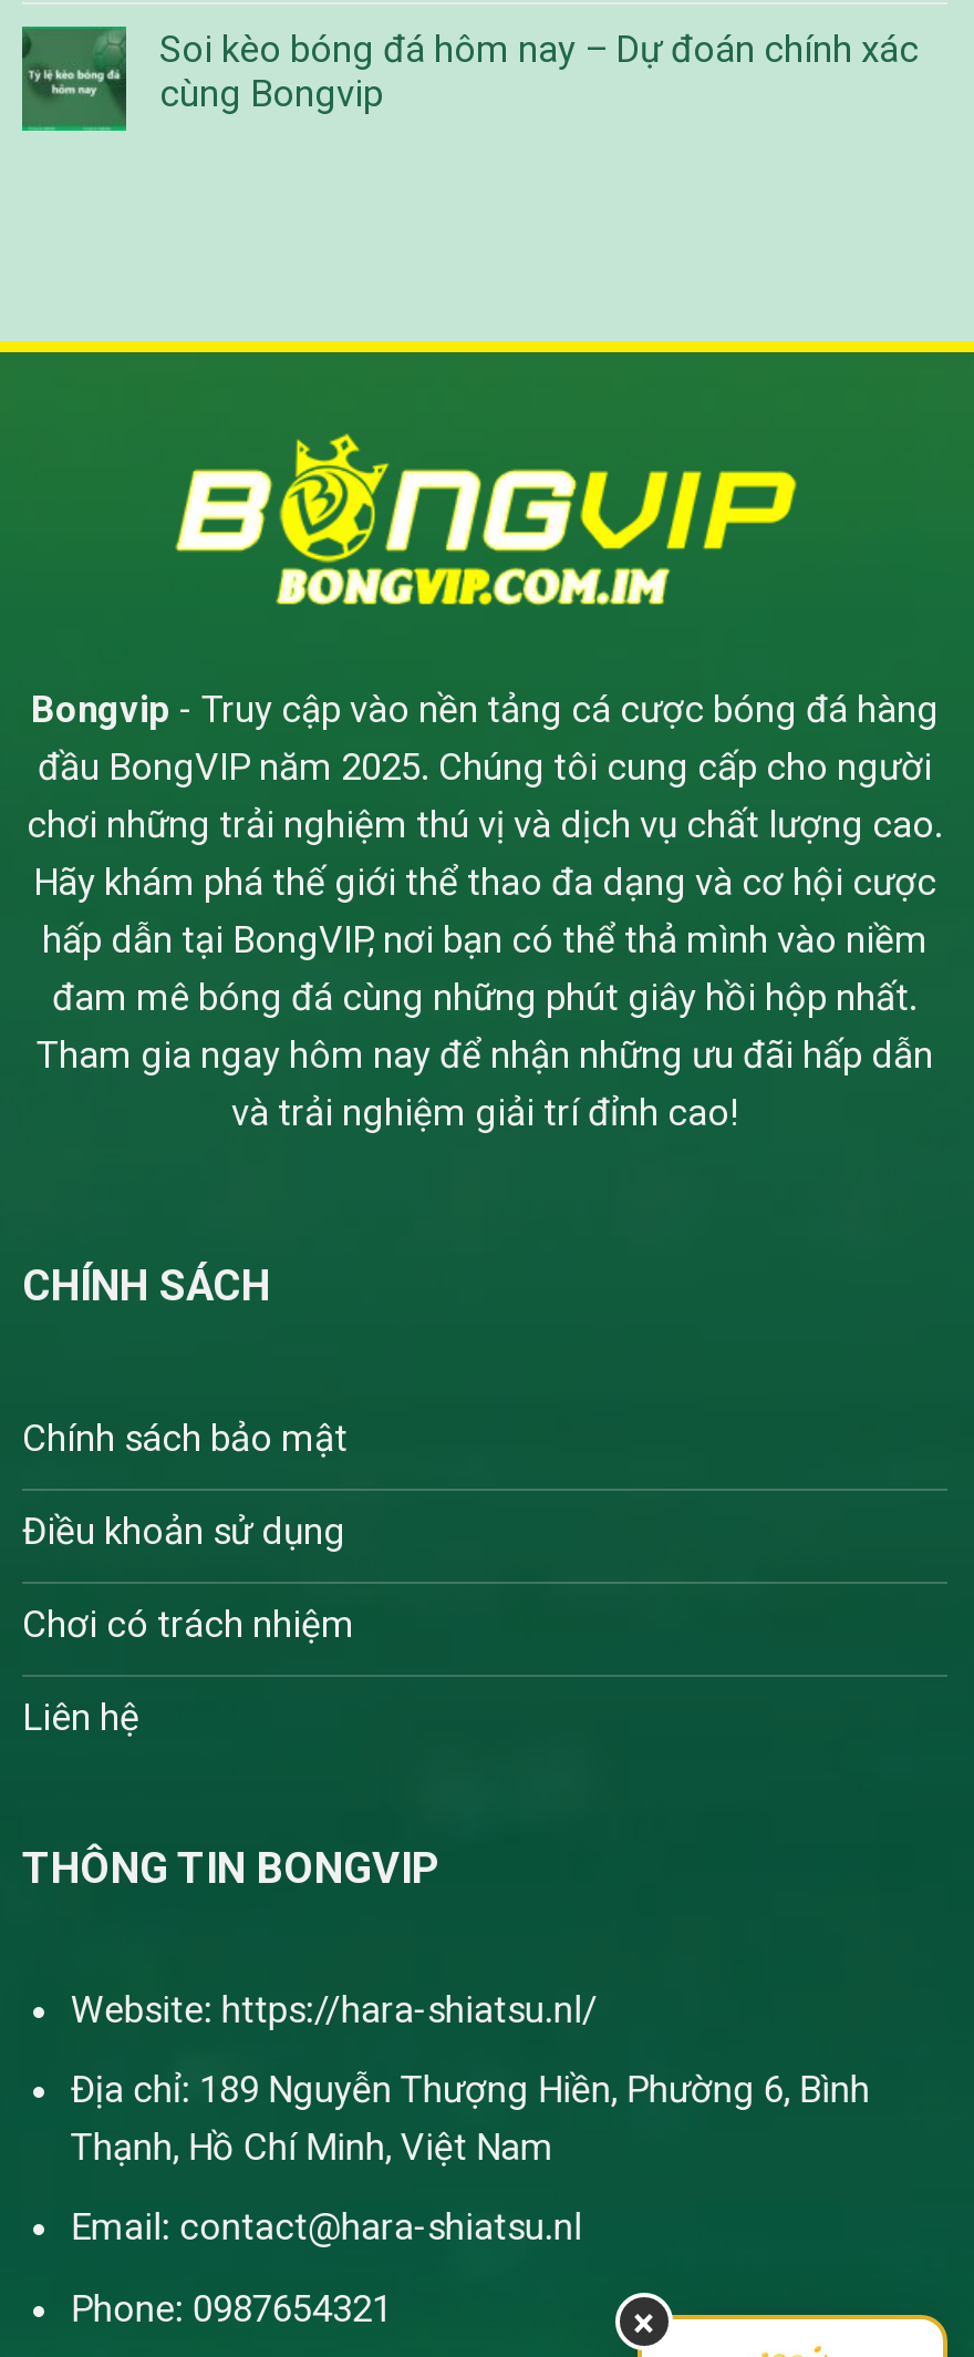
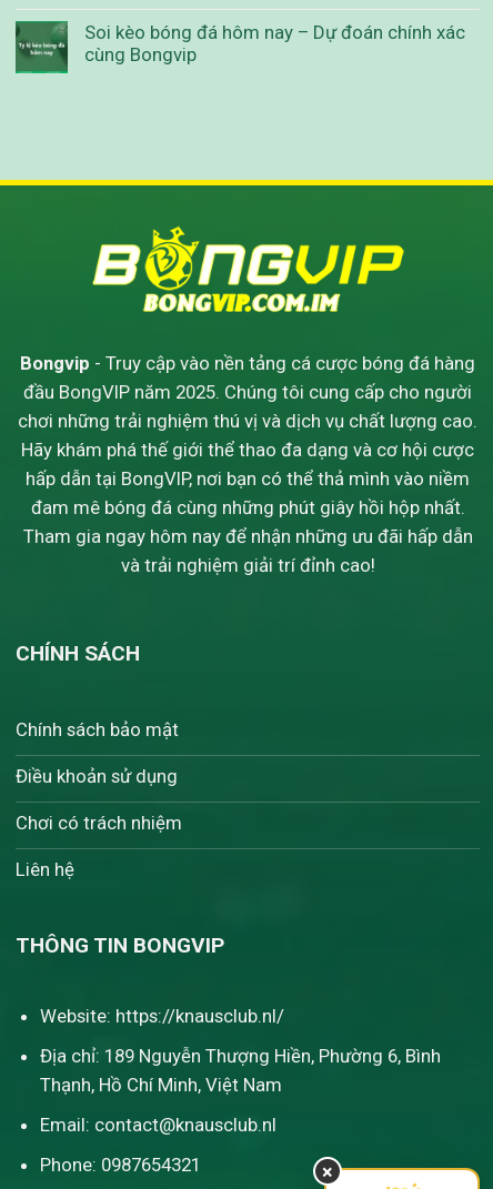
- Website: https://hara-shiatsu.nl/
+ Website: https://knausclub.nl/

- Email: contact@hara-shiatsu.nl
+ Email: contact@knausclub.nl
